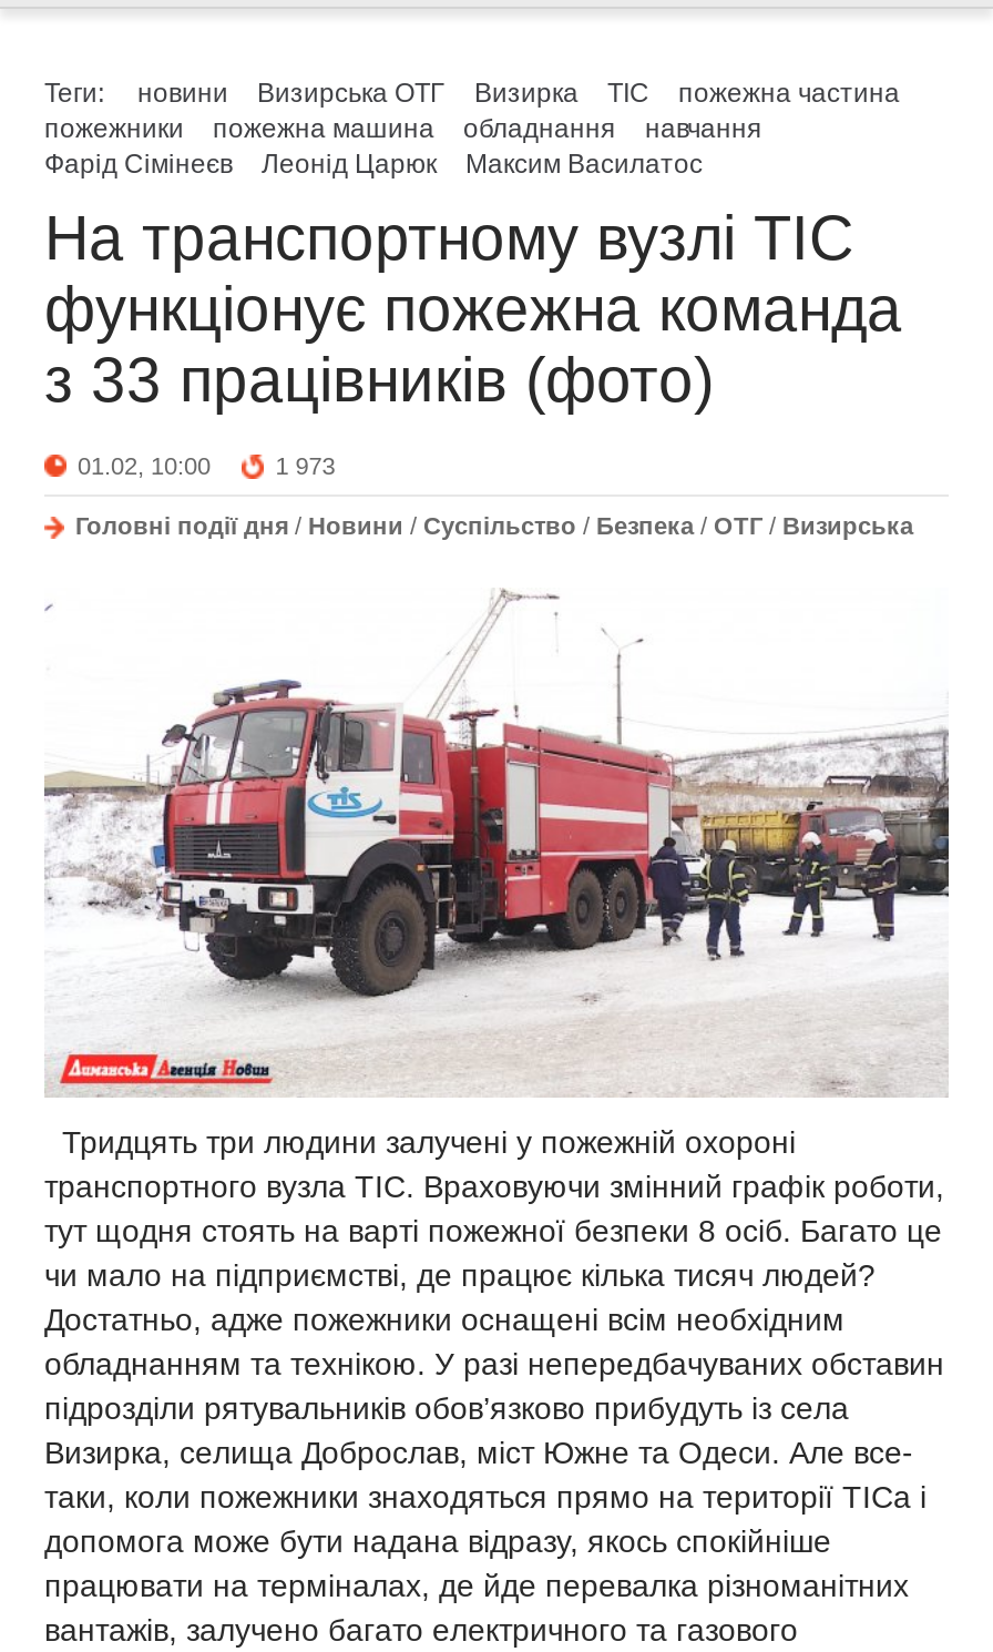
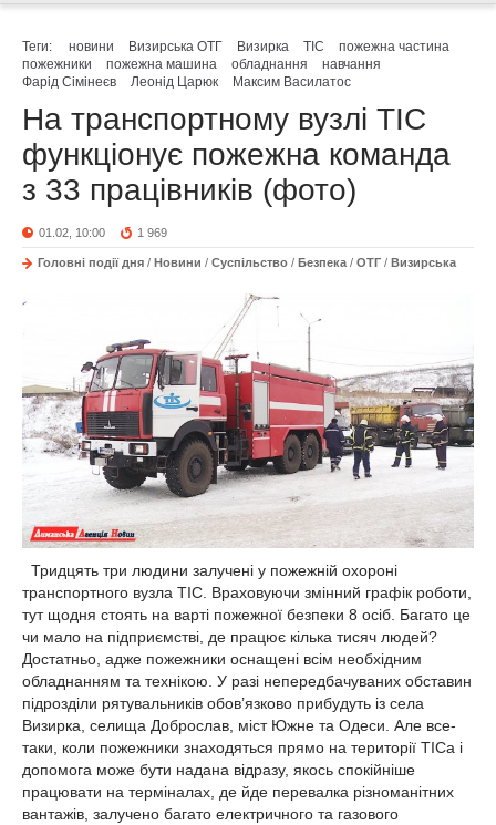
- 1 973
+ 1 969
